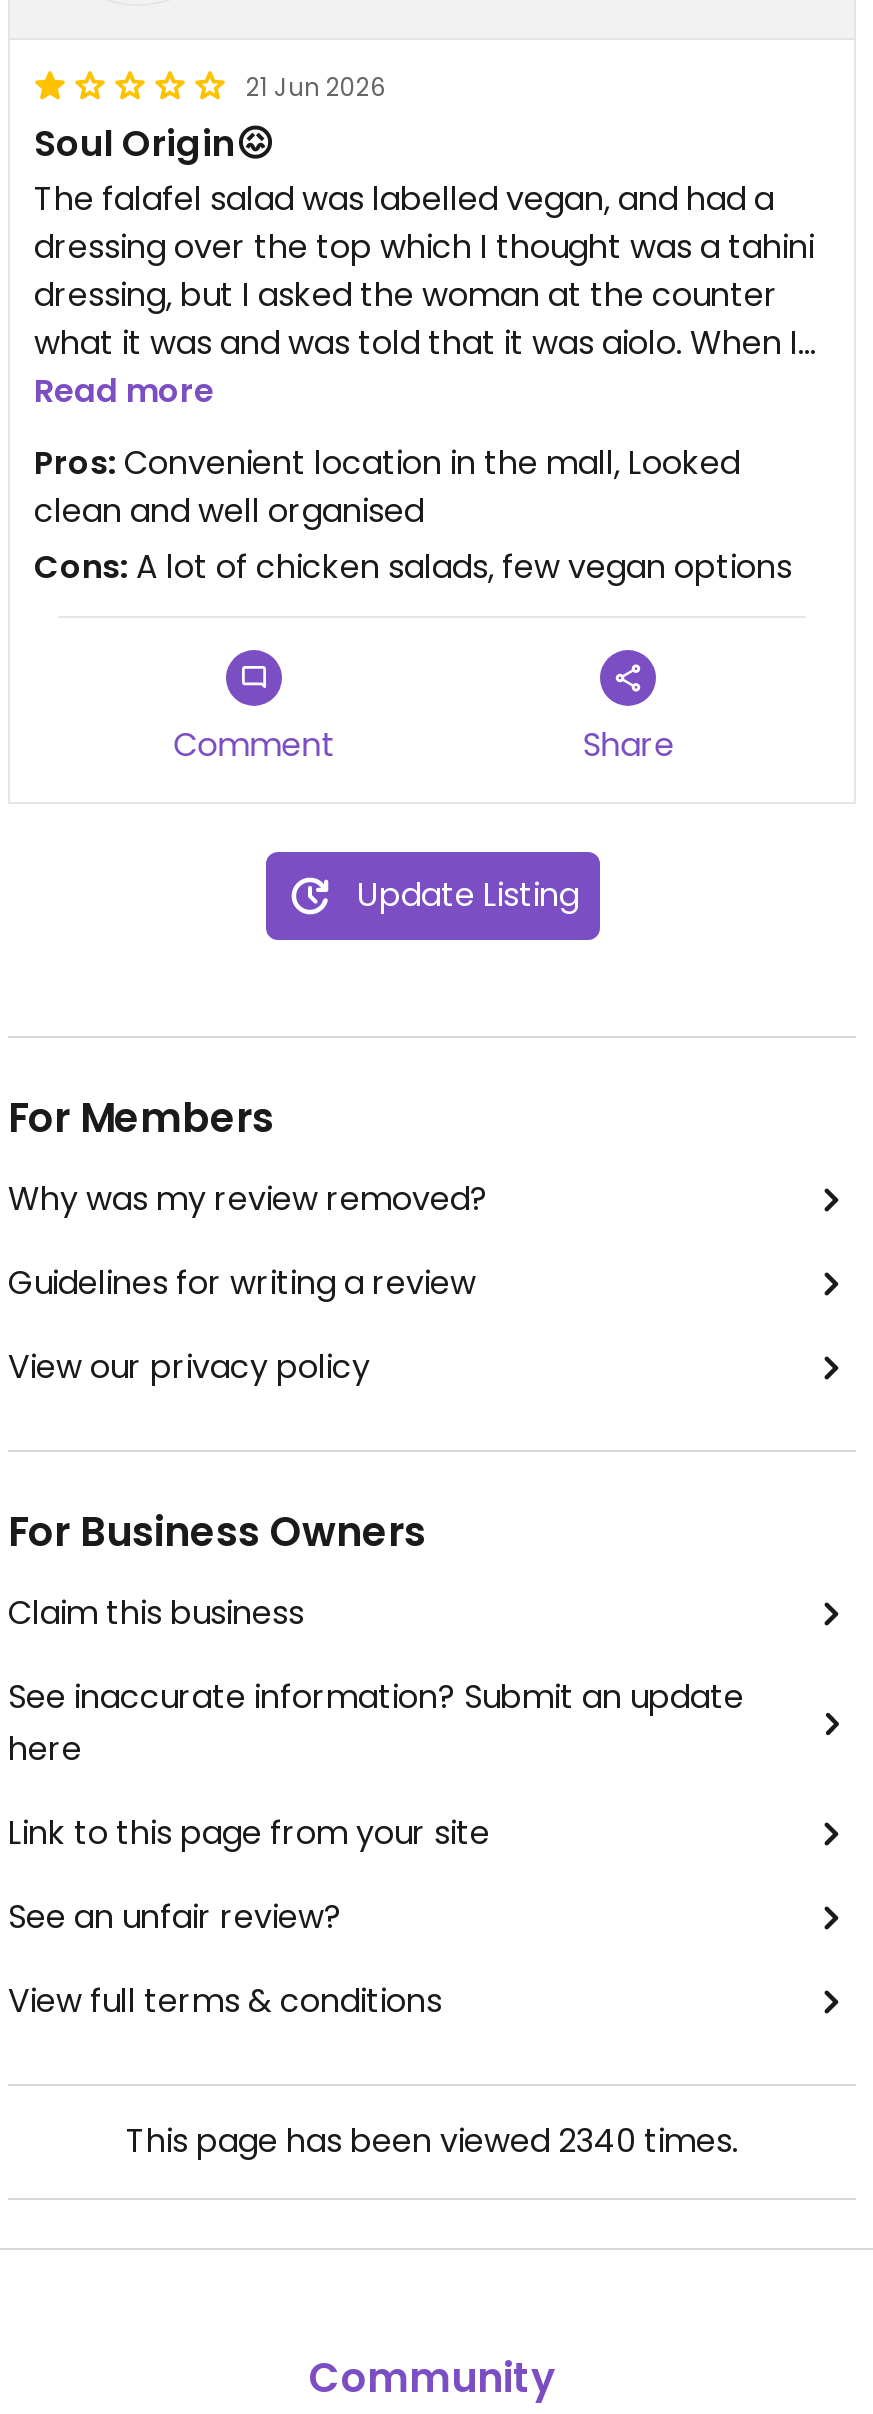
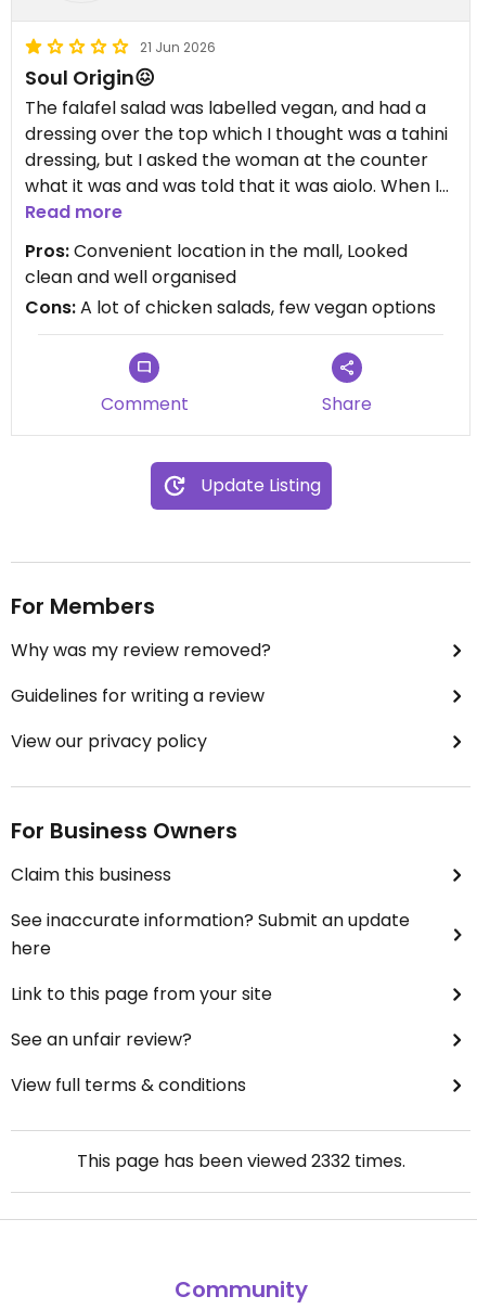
- This page has been viewed 2340 times.
+ This page has been viewed 2332 times.
